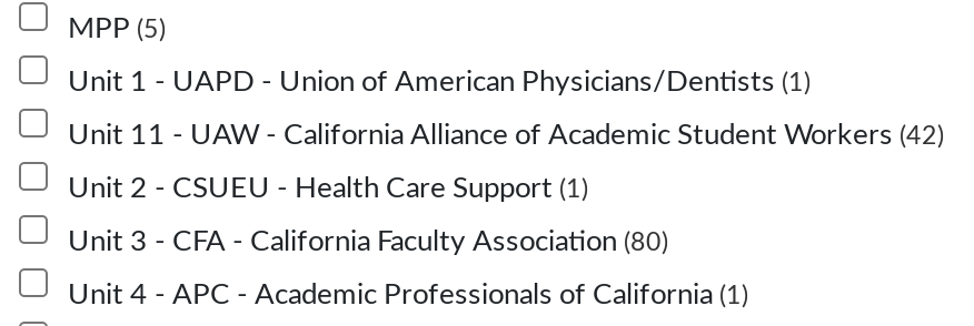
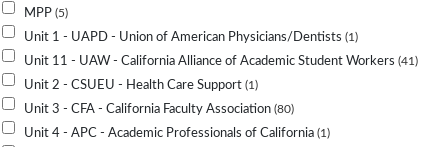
- Unit 11 - UAW - California Alliance of Academic Student Workers 42
+ Unit 11 - UAW - California Alliance of Academic Student Workers 41
